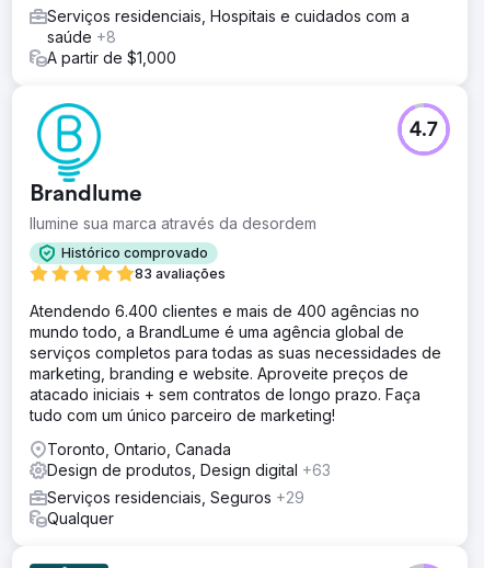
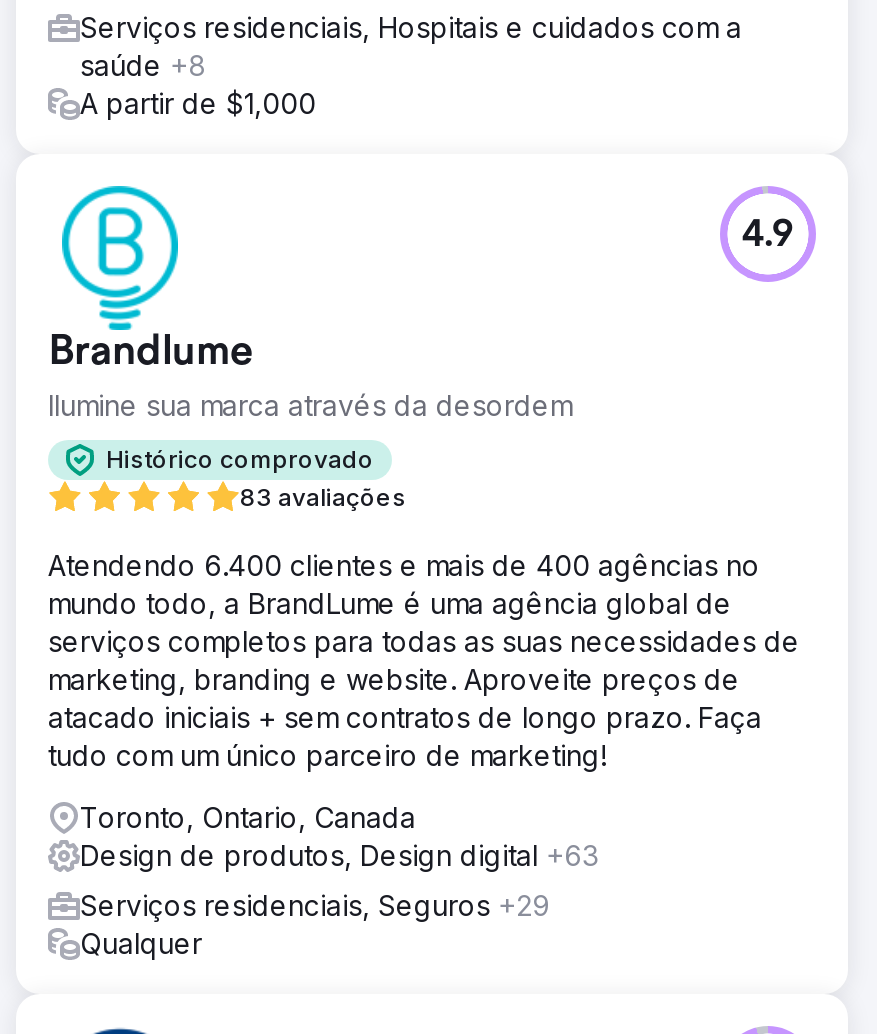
- 4.7
+ 4.9
